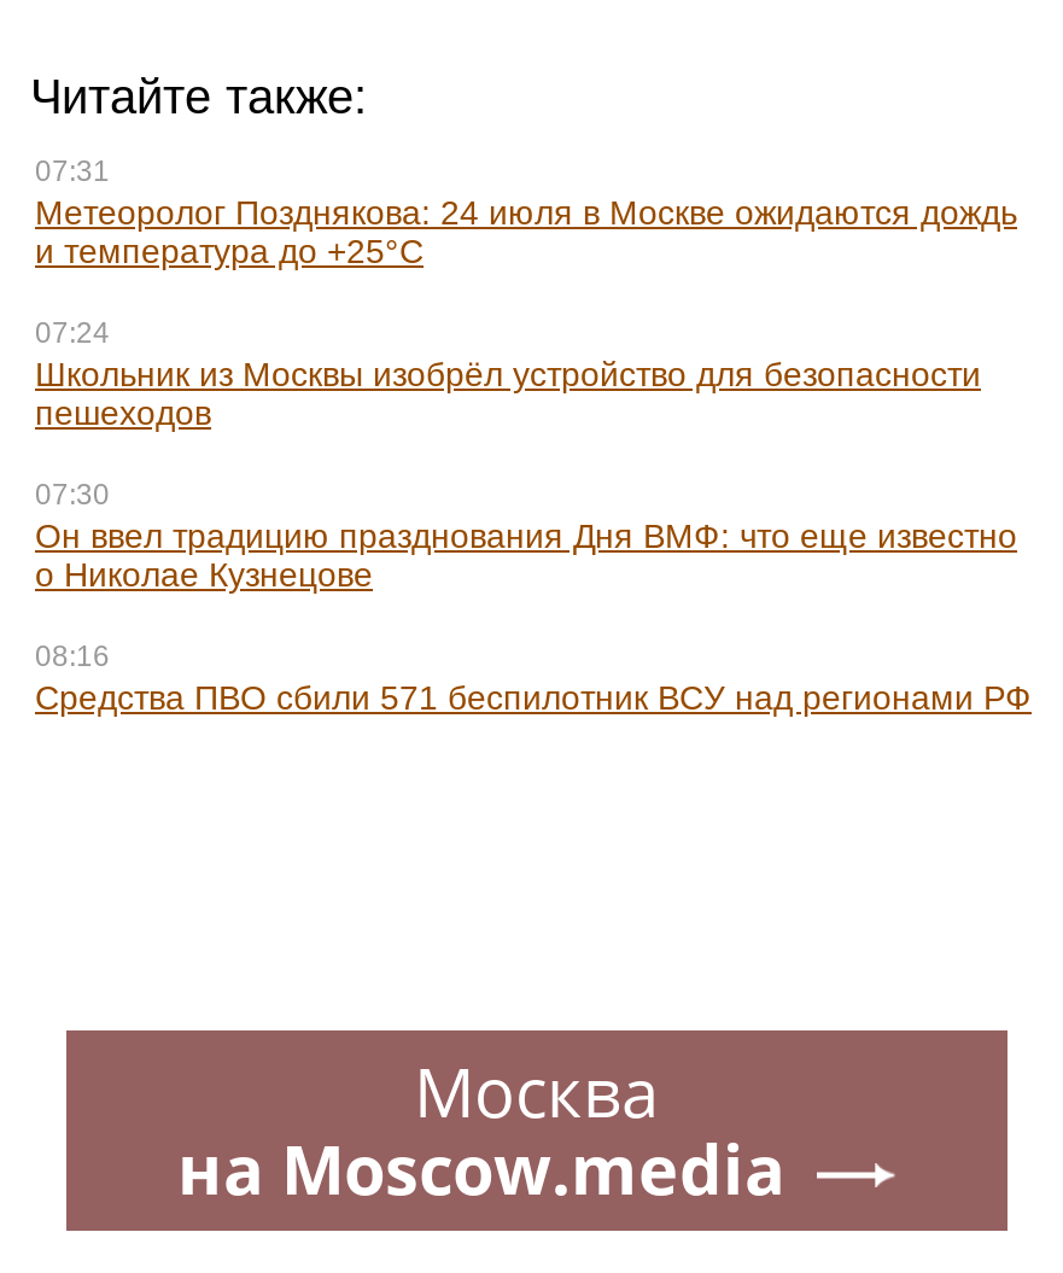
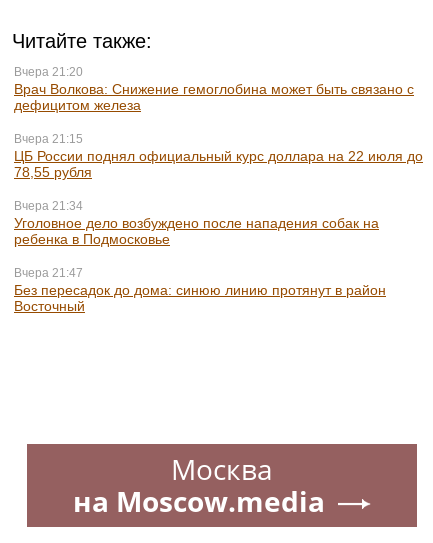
- 07:31
- Метеоролог Позднякова: 24 июля в Москве ожидаются дождь
- и температура до +25°C
+ Вчера 21:20
+ Врач Волкова: Снижение гемоглобина может быть связано с
+ дефицитом железа

- 07:24
- Школьник из Москвы изобрёл устройство для безопасности
- пешеходов
+ Вчера 21:15
+ ЦБ России поднял официальный курс доллара на 22 июля до
+ 78,55 рубля

- 07:30
- Он ввел традицию празднования Дня ВМФ: что еще известно
- о Николае Кузнецове
+ Вчера 21:34
+ Уголовное дело возбуждено после нападения собак на
+ ребенка в Подмосковье

- 08:16
- Средства ПВО сбили 571 беспилотник ВСУ над регионами РФ
+ Вчера 21:47
+ Без пересадок до дома: синюю линию протянут в район
+ Восточный
